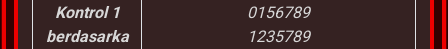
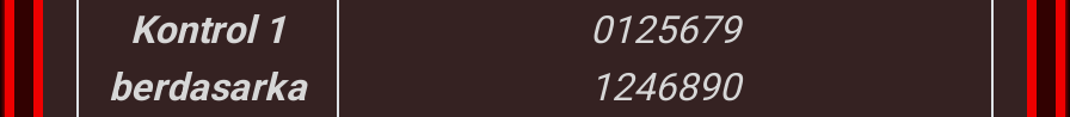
- 0156789
+ 0125679

- 1235789
+ 1246890
